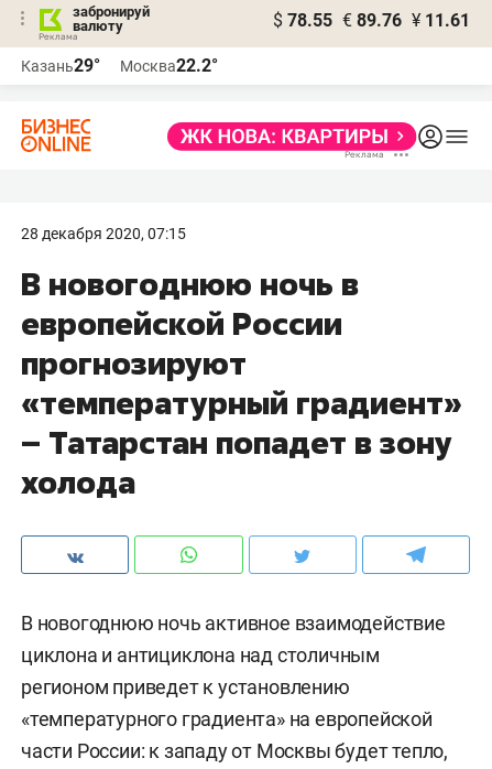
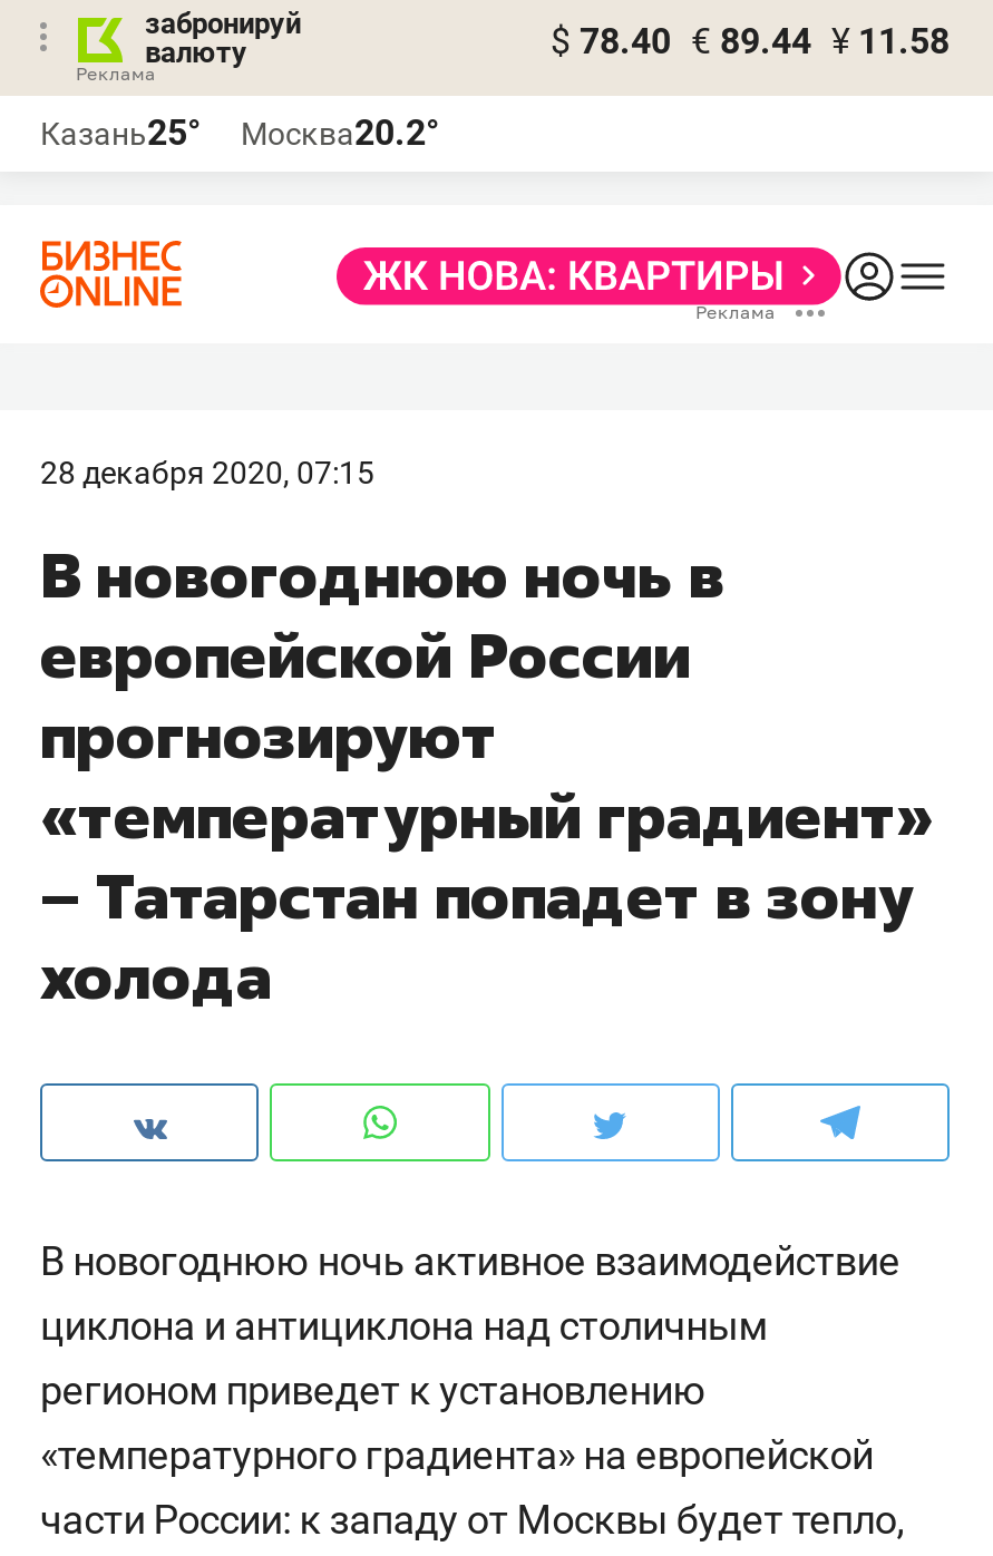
- $ 78.55 € 89.76 ¥ 11.61
+ $ 78.40 € 89.44 ¥ 11.58

- Казань29°
+ Казань25°

- Москва22.2°
+ Москва20.2°
